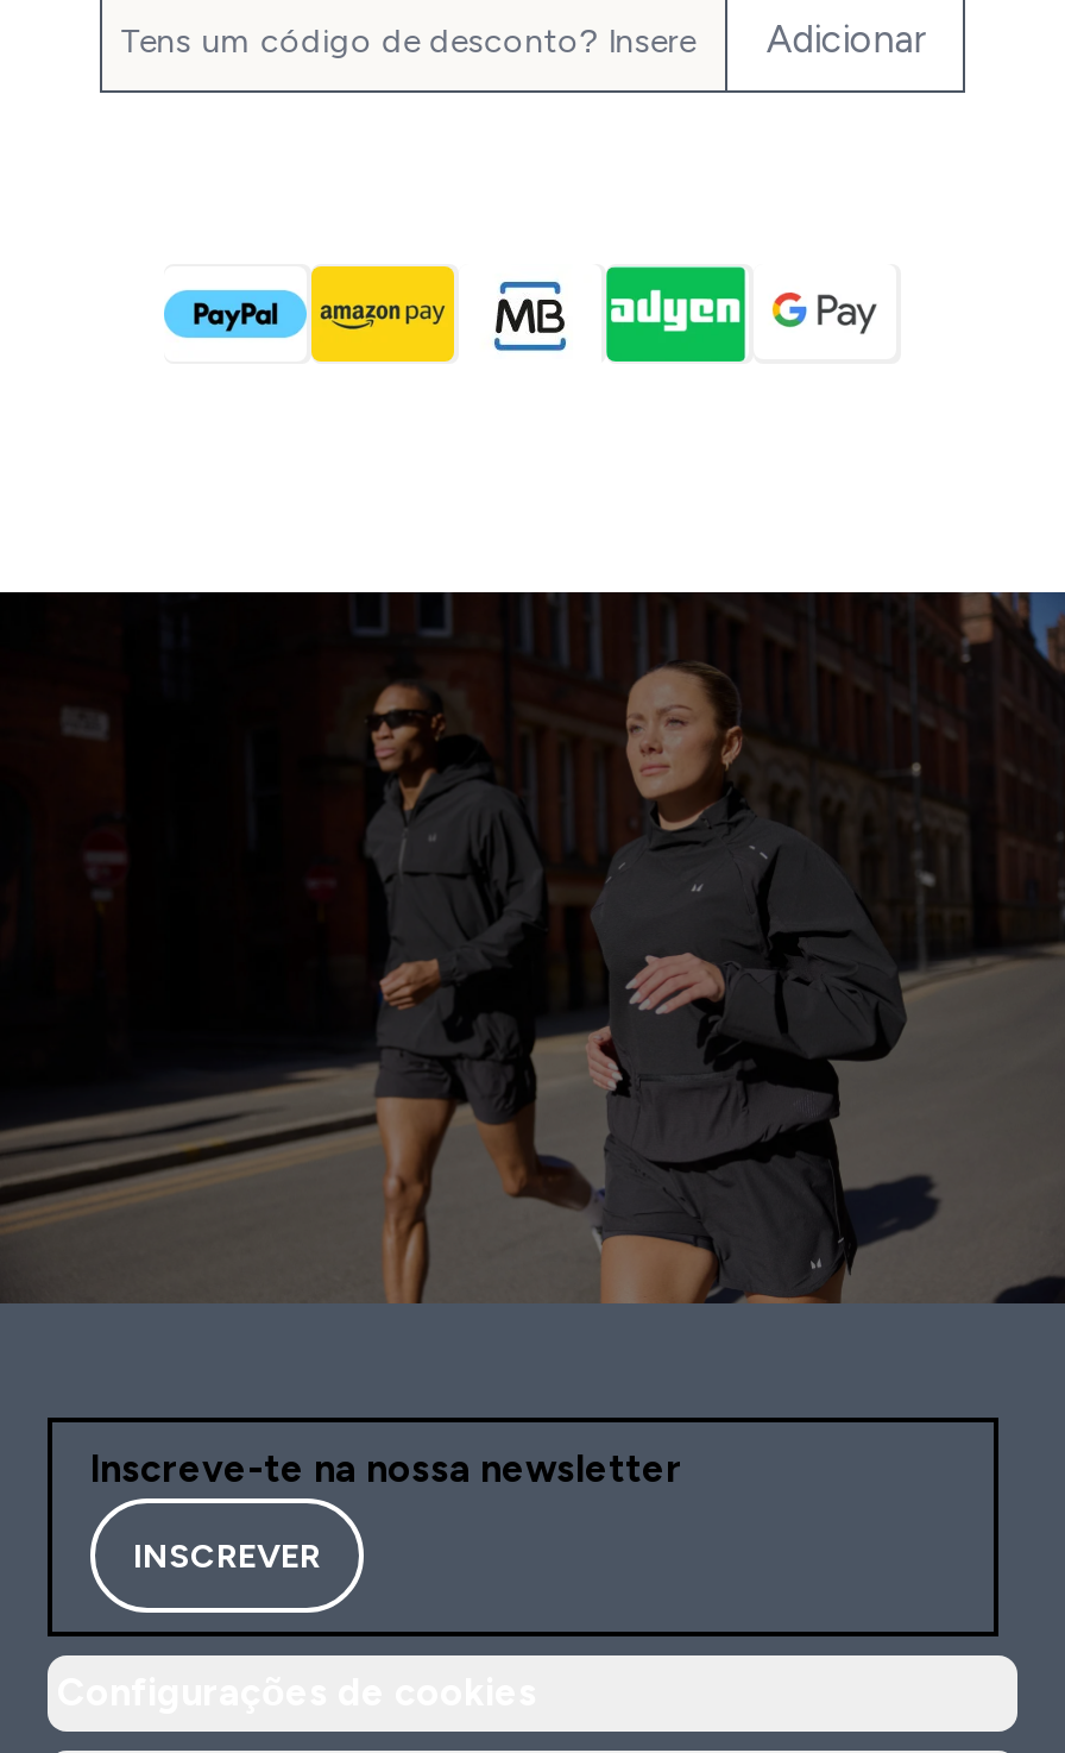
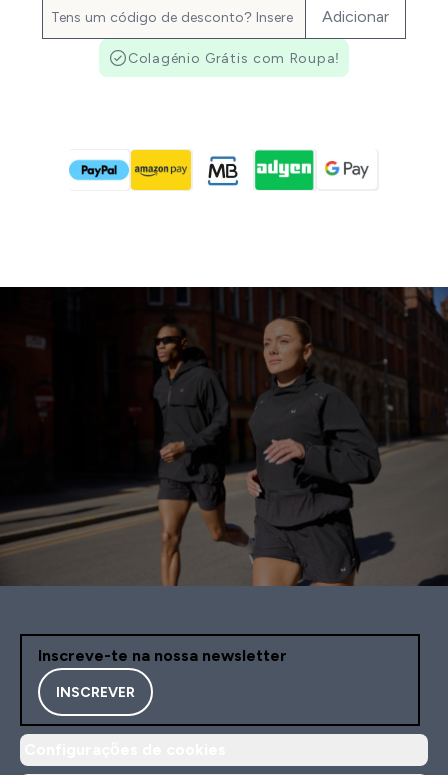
+ Colagénio Grátis com Roupa!
